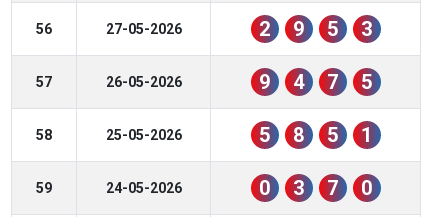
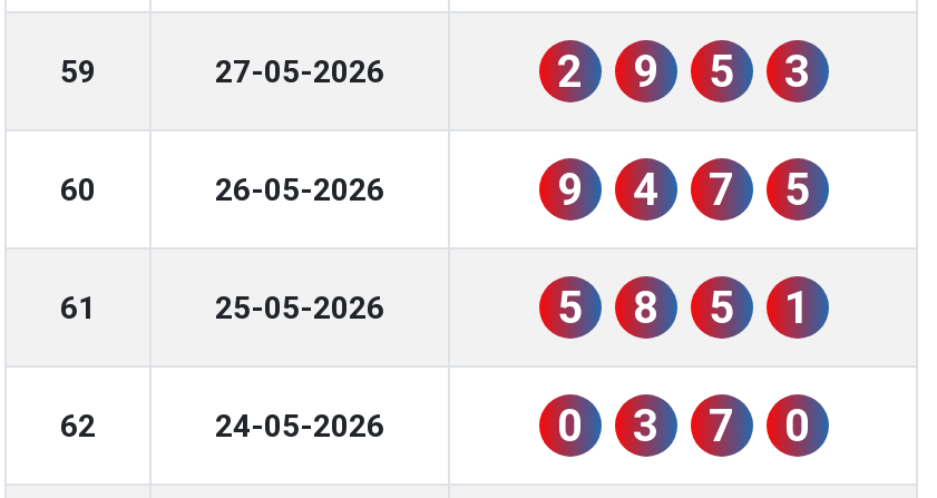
- 56
+ 59

- 57
+ 60

- 58
+ 61

- 59
+ 62
